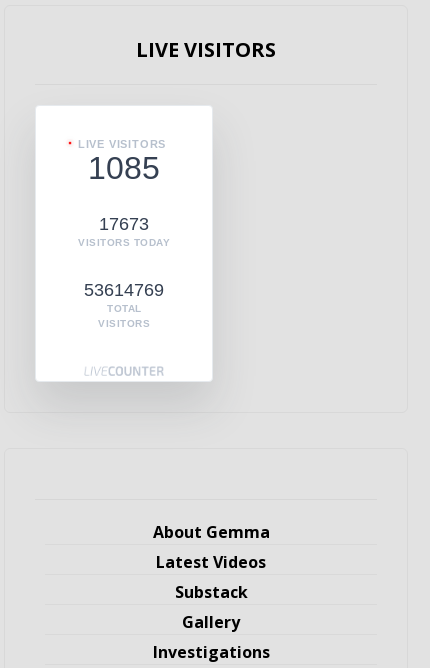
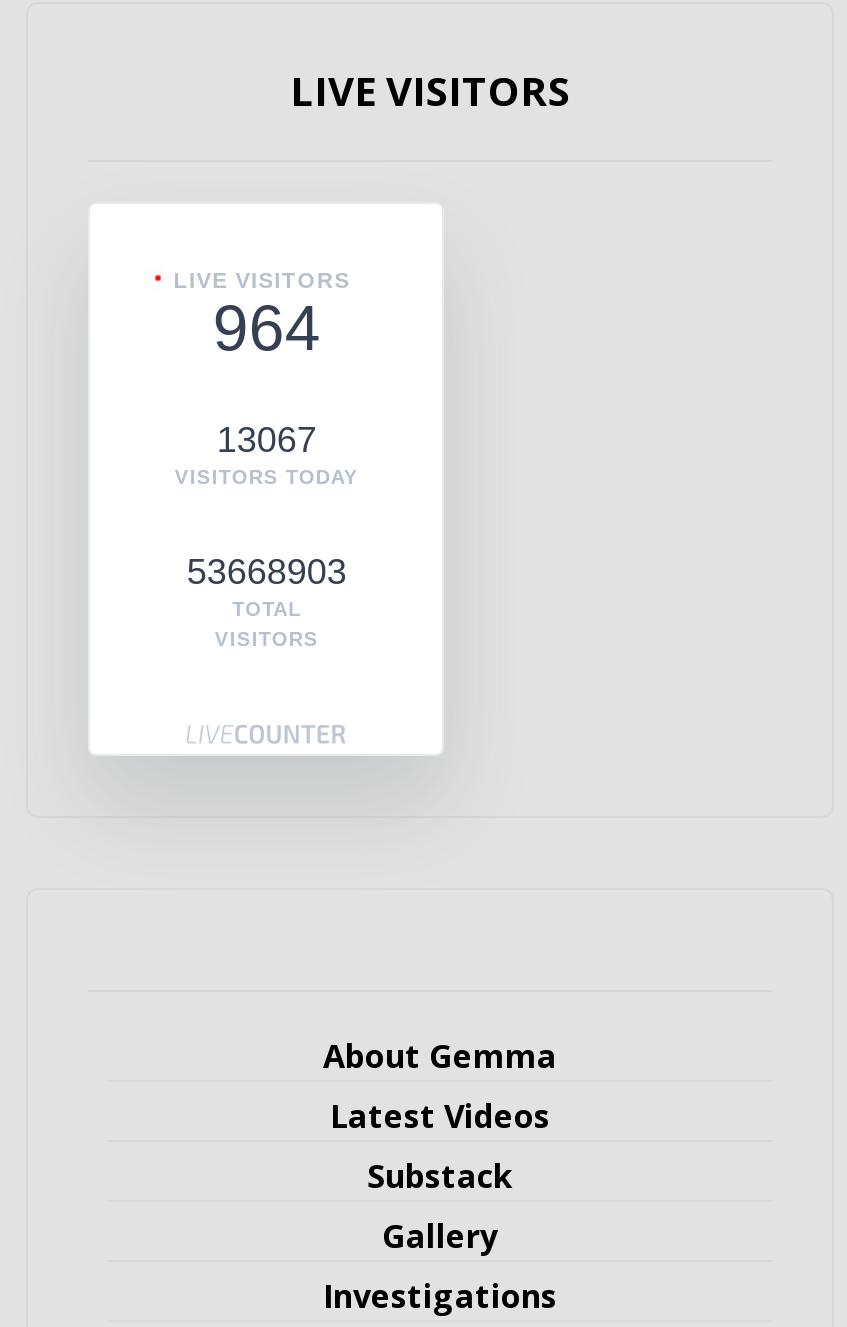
- 1085
+ 964

- 17673
+ 13067

- 53614769
+ 53668903
